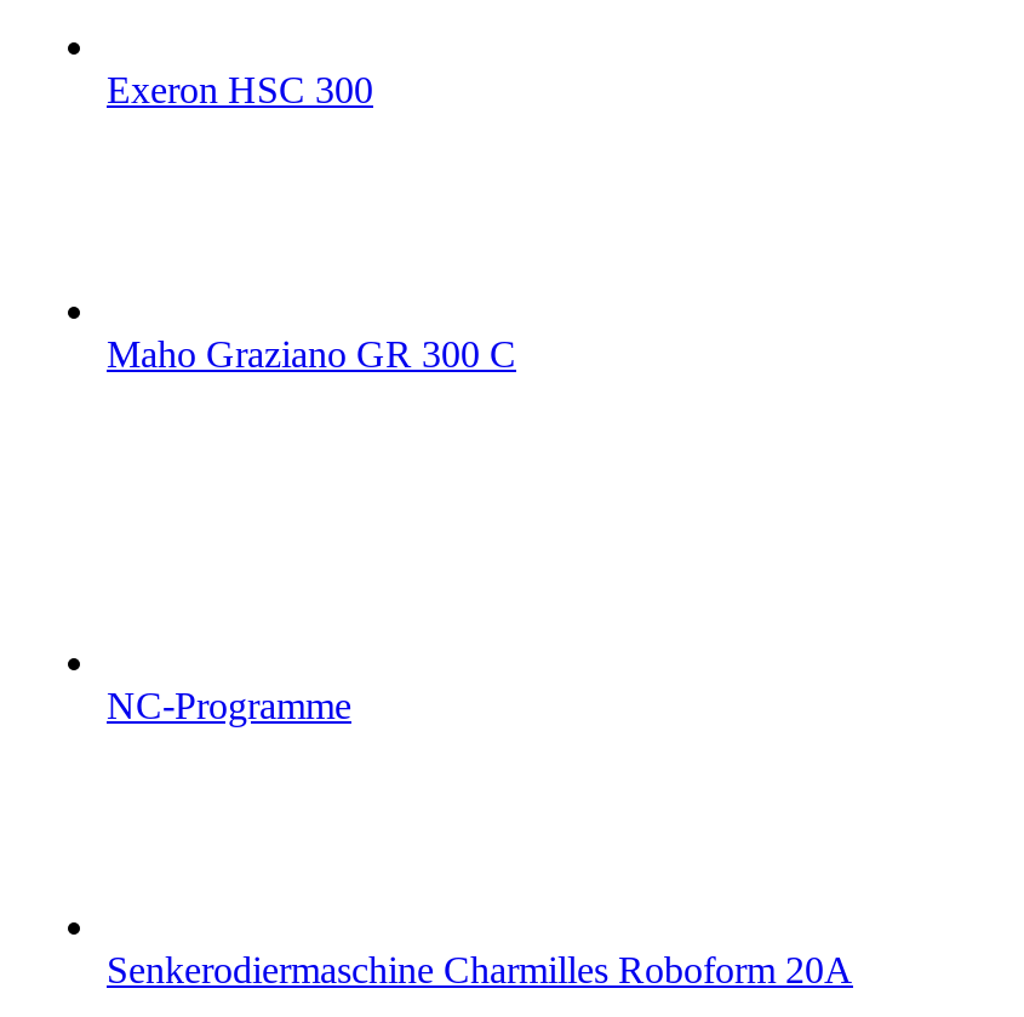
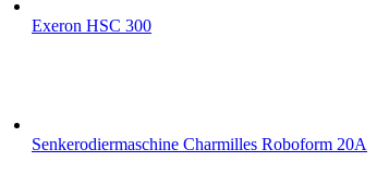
- Maho Graziano GR 300 C

- NC-Programme
